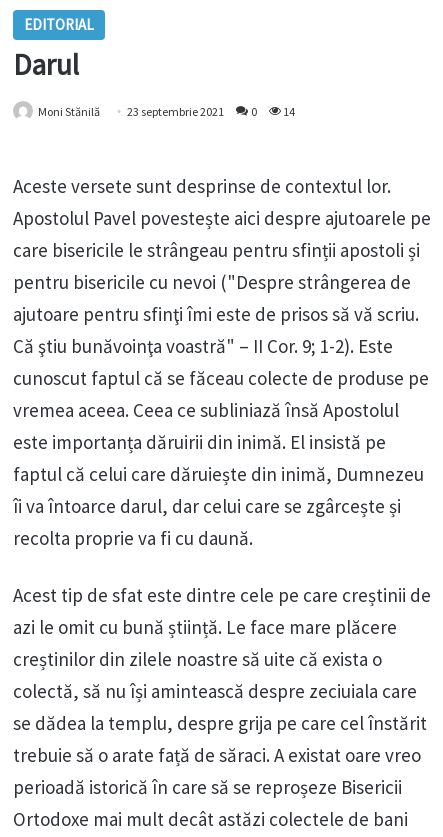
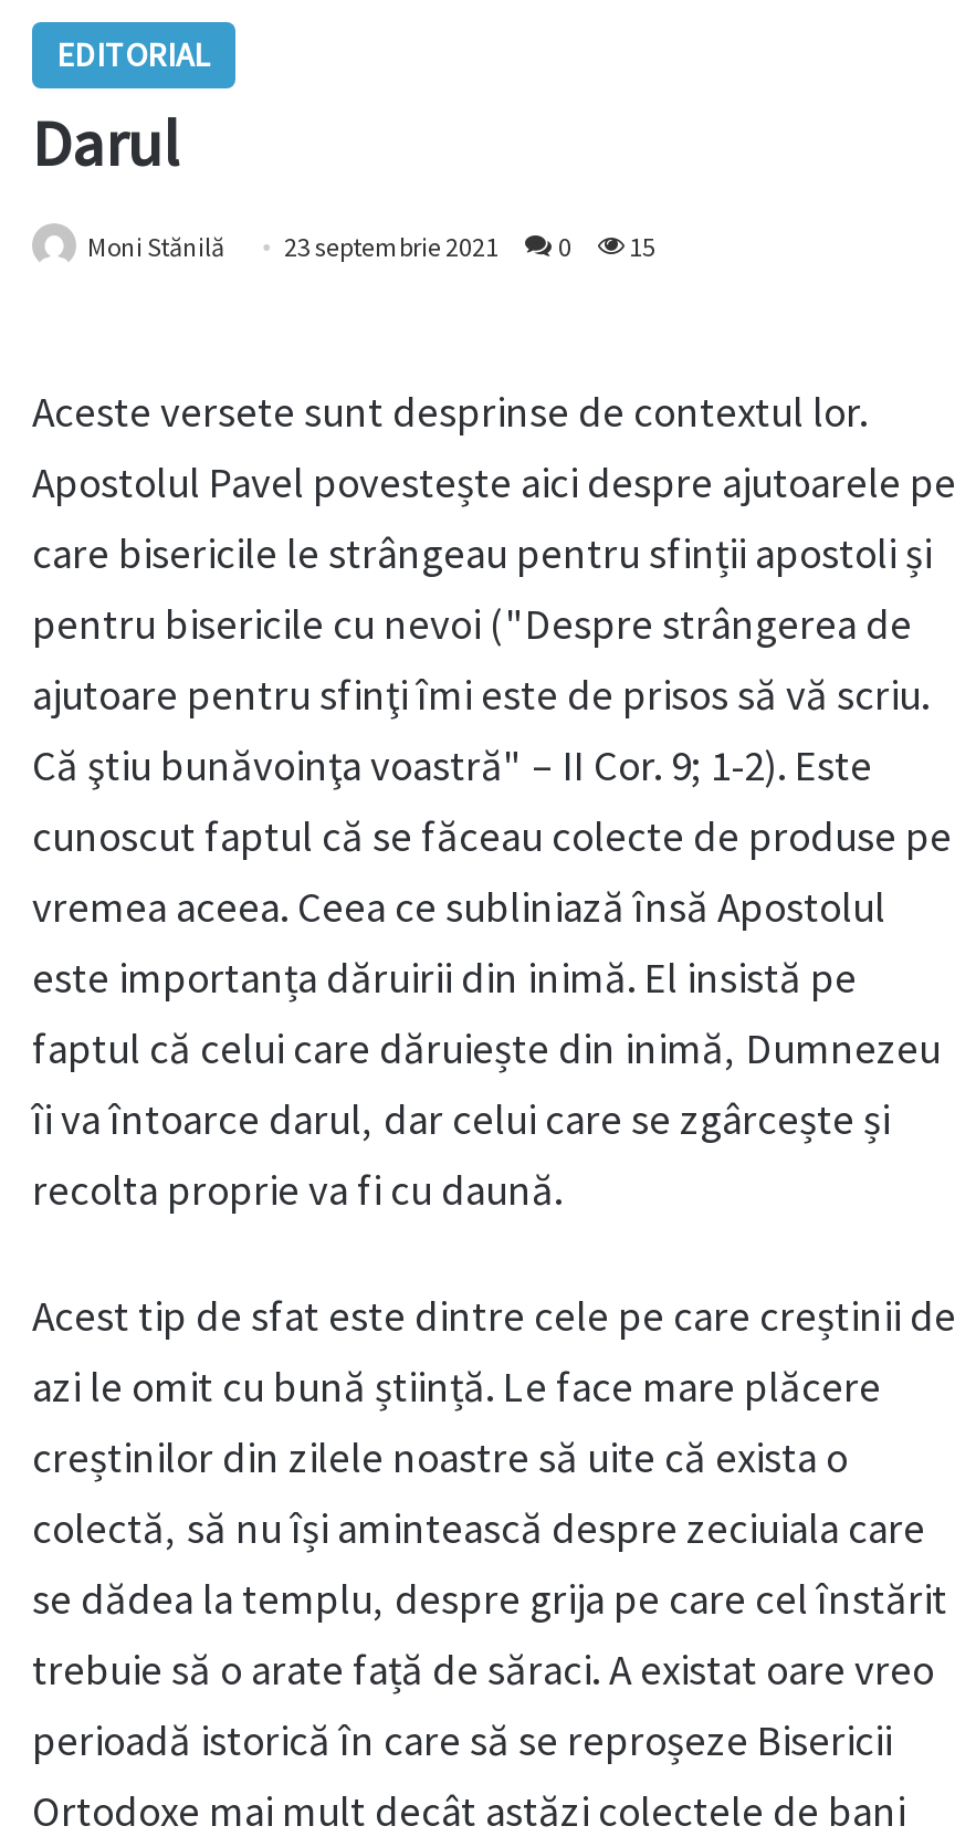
- Moni Stănilă 23 septembrie 2021 0 14
+ Moni Stănilă 23 septembrie 2021 0 15
